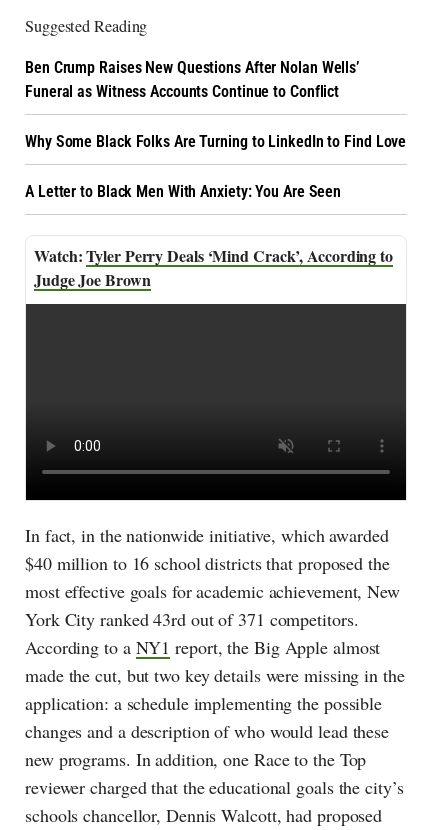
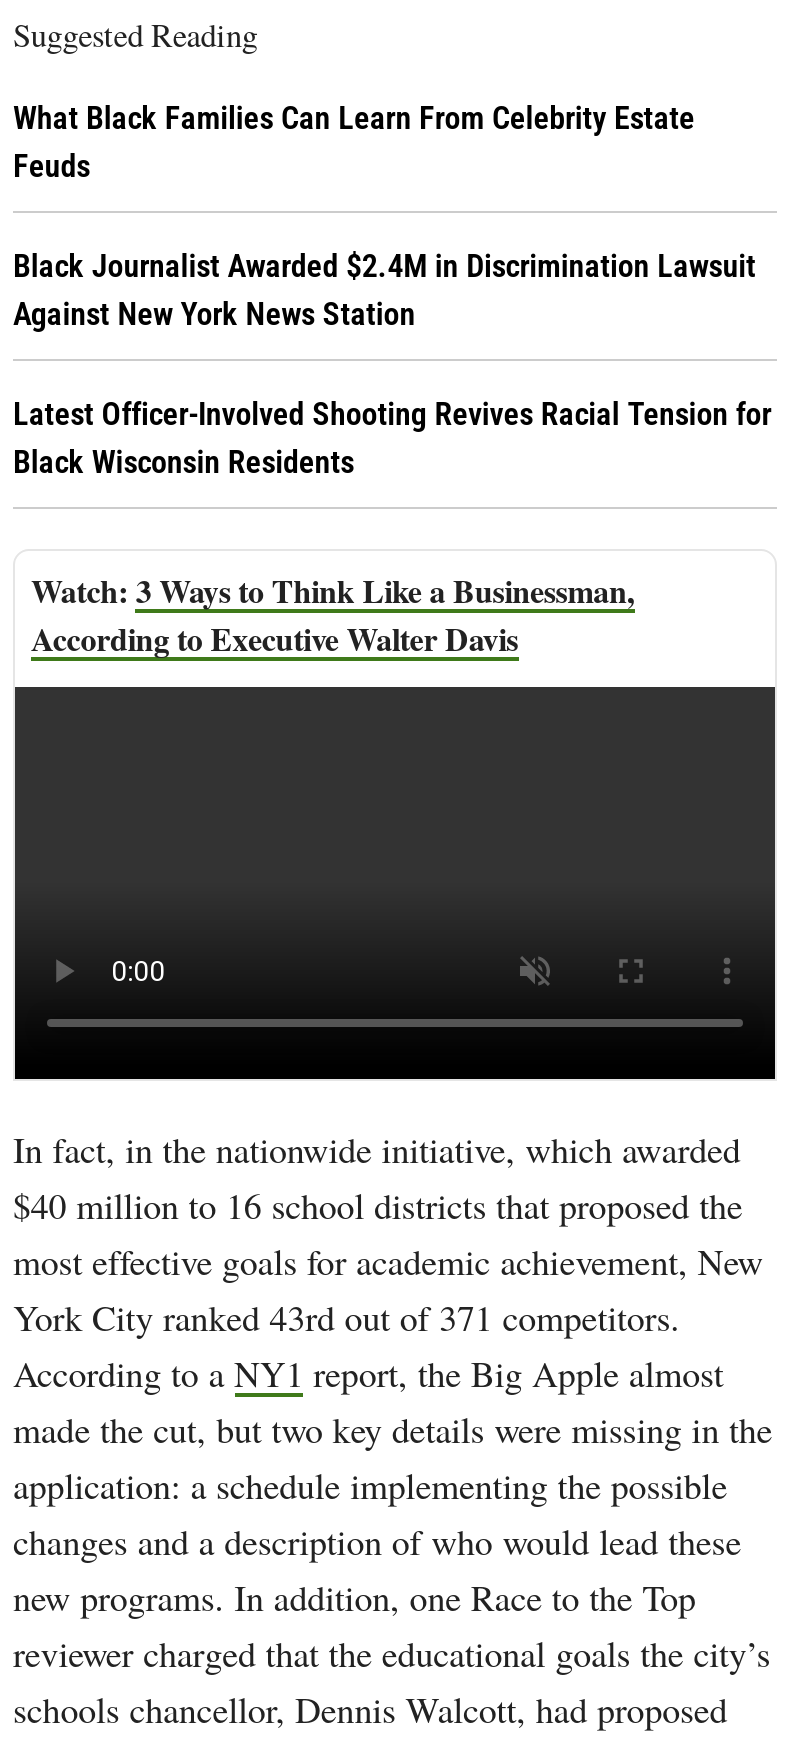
- Ben Crump Raises New Questions After Nolan Wells’
- Funeral as Witness Accounts Continue to Conflict
+ What Black Families Can Learn From Celebrity Estate
+ Feuds

- Why Some Black Folks Are Turning to LinkedIn to Find Love
+ Black Journalist Awarded $2.4M in Discrimination Lawsuit
+ Against New York News Station

- A Letter to Black Men With Anxiety: You Are Seen
+ Latest Officer-Involved Shooting Revives Racial Tension for
+ Black Wisconsin Residents

- Tyler Perry Deals ‘Mind Crack’, According to
- Judge Joe Brown
+ 3 Ways to Think Like a Businessman,
+ According to Executive Walter Davis
